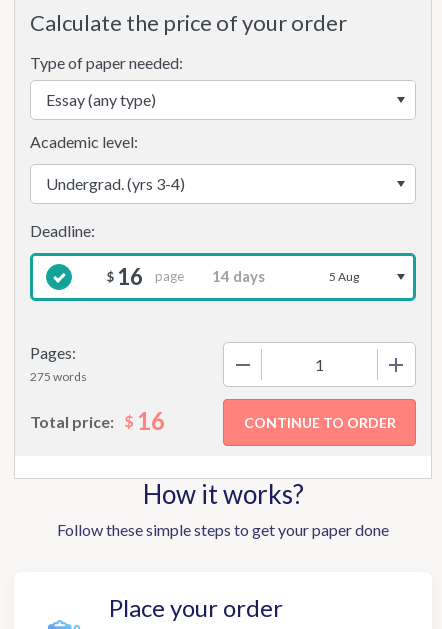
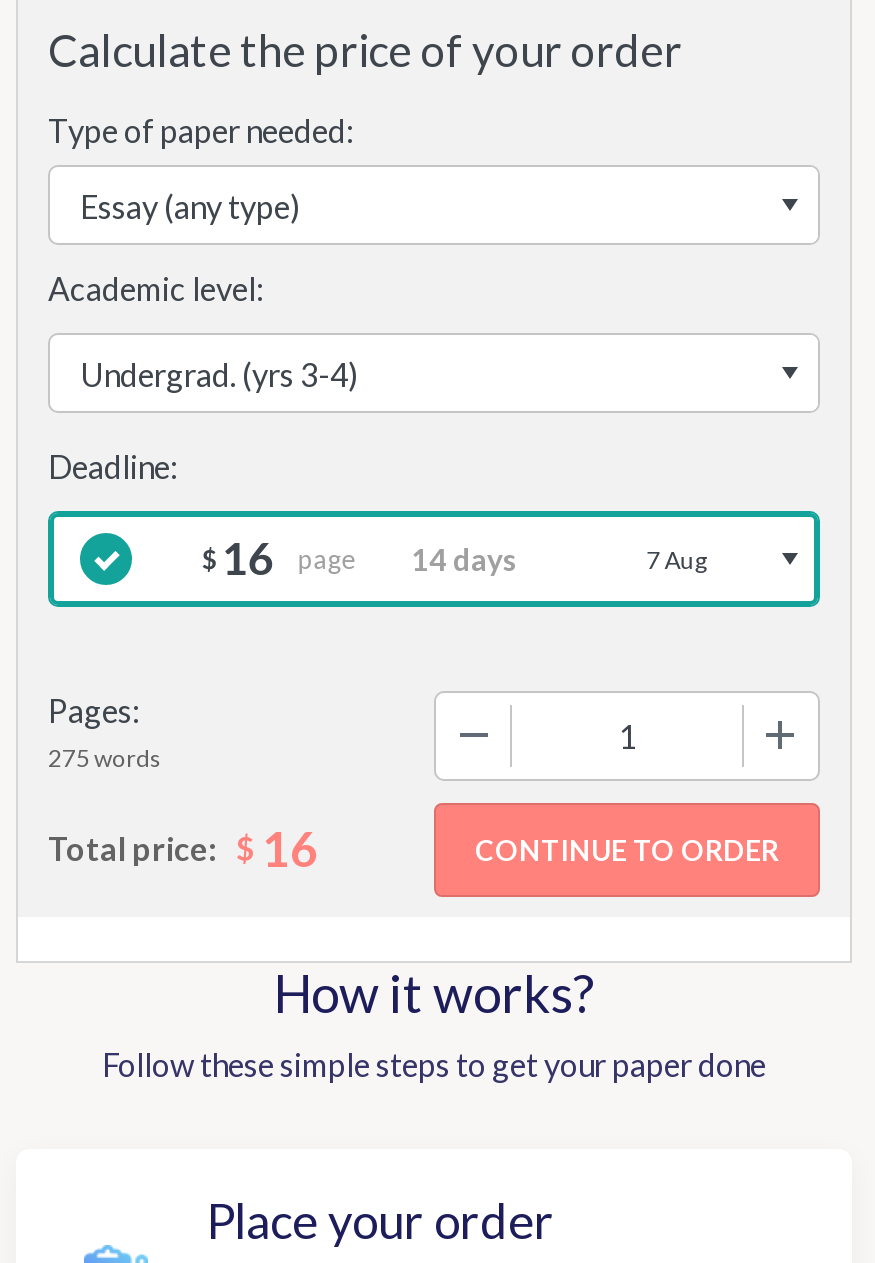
- 5 Aug
+ 7 Aug
